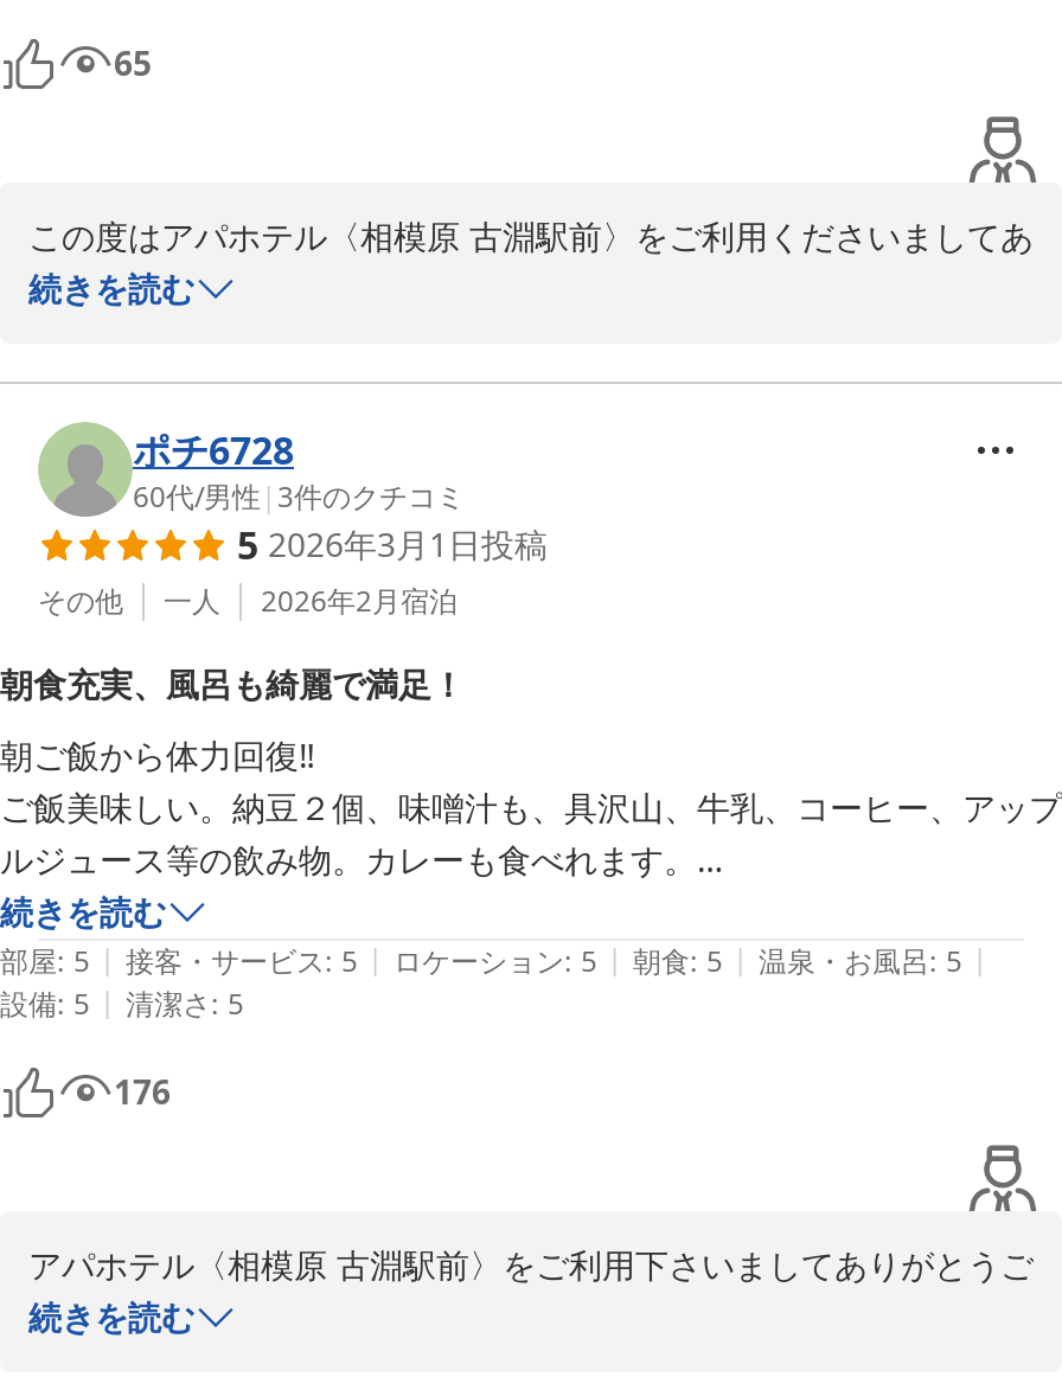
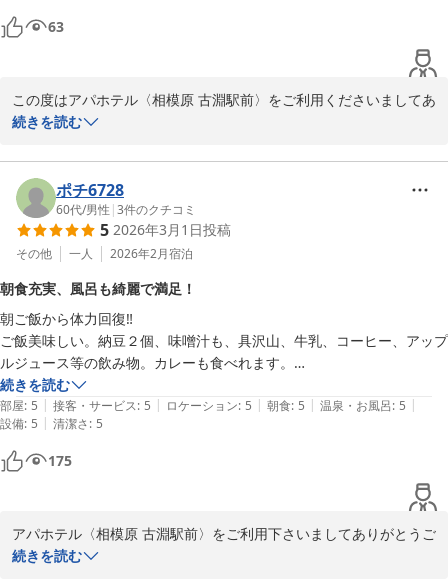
- 65
+ 63

- 176
+ 175
